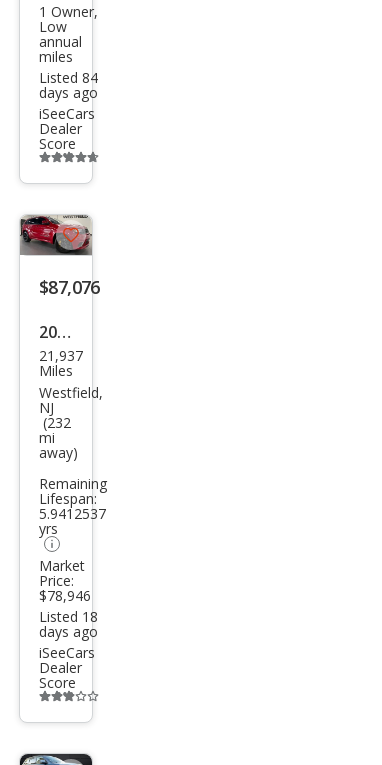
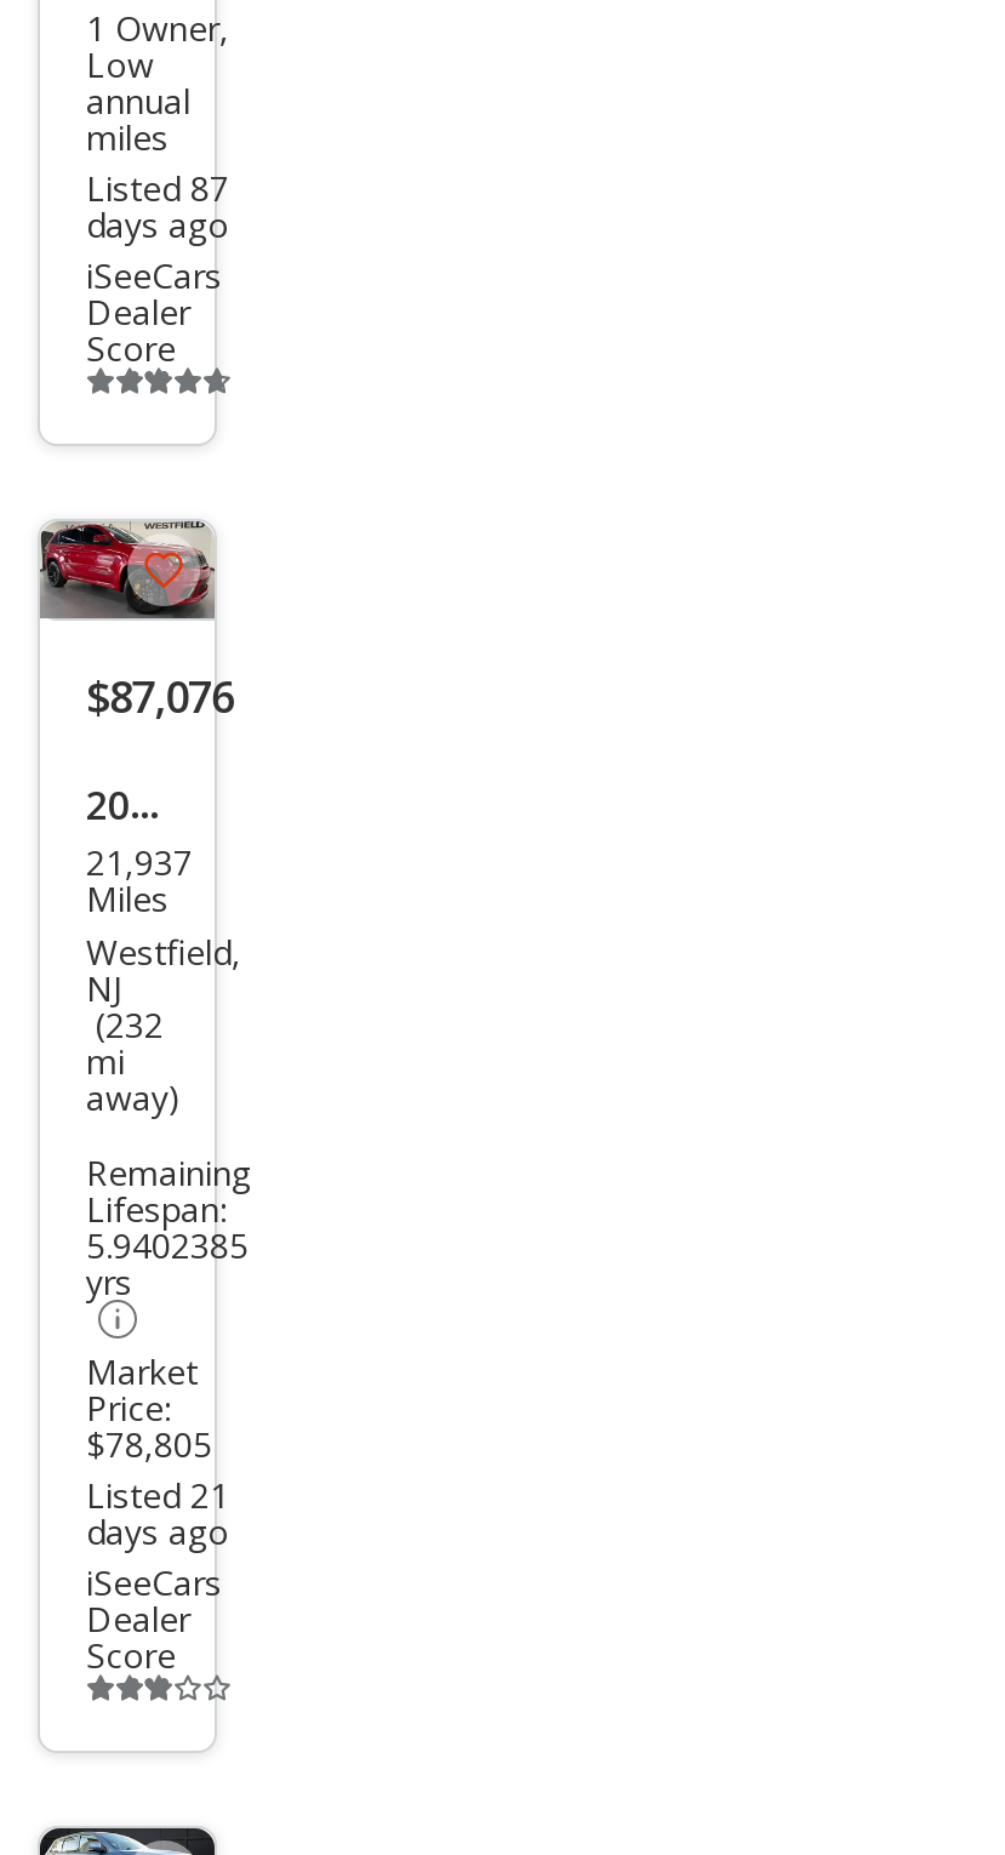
- Listed 84
+ Listed 87

- 5.9412537
+ 5.9402385

- $78,946
+ $78,805

- Listed 18
+ Listed 21
